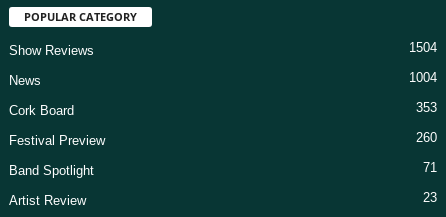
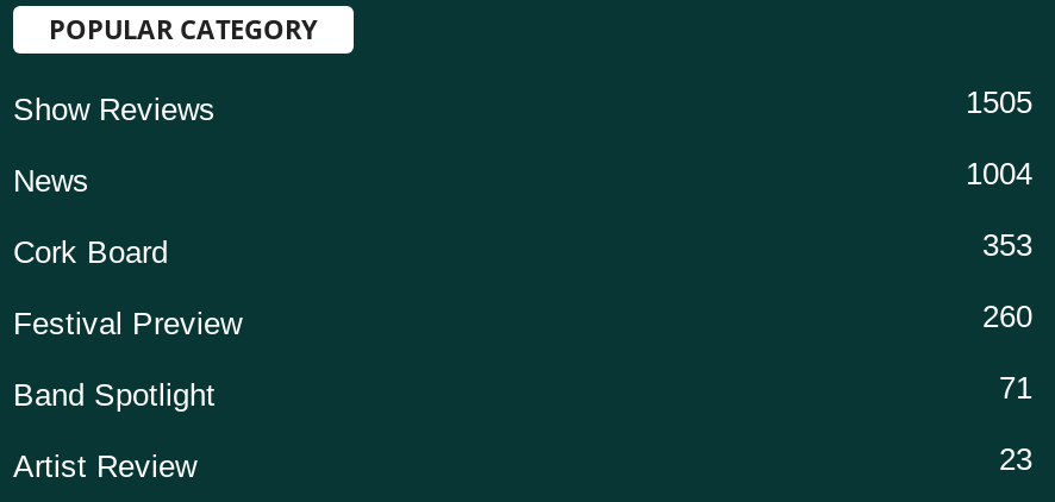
- 1504
+ 1505
